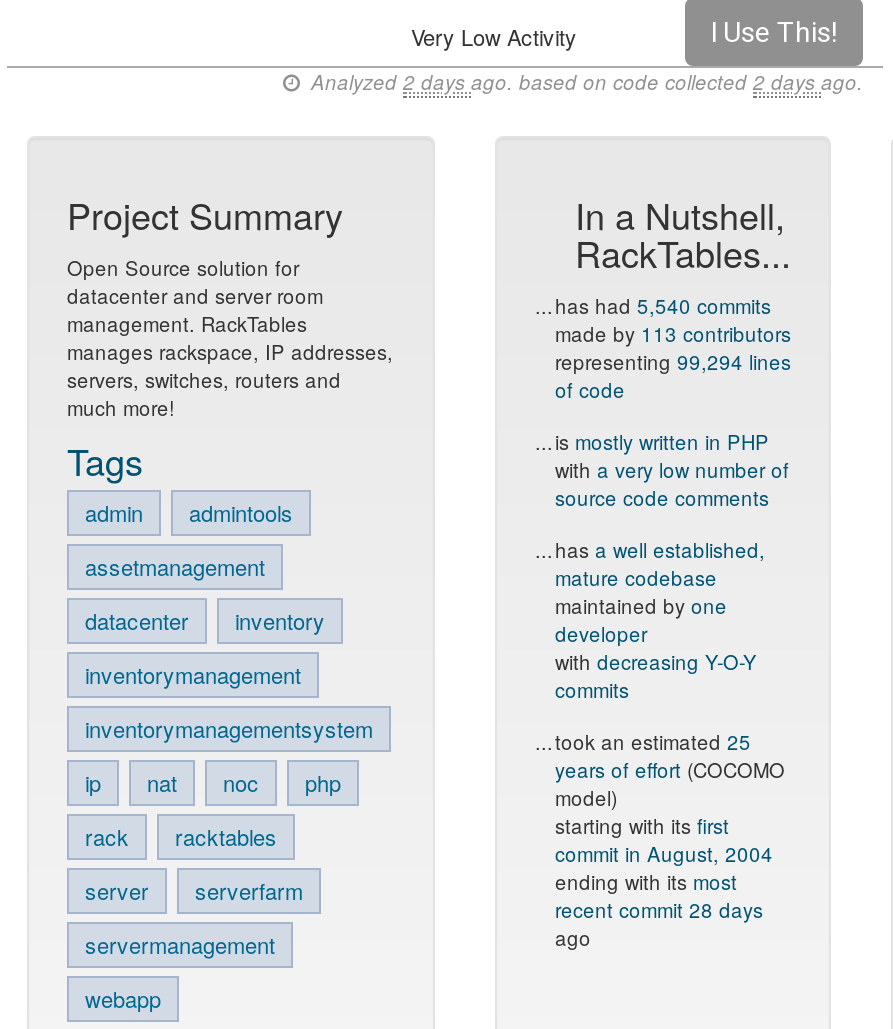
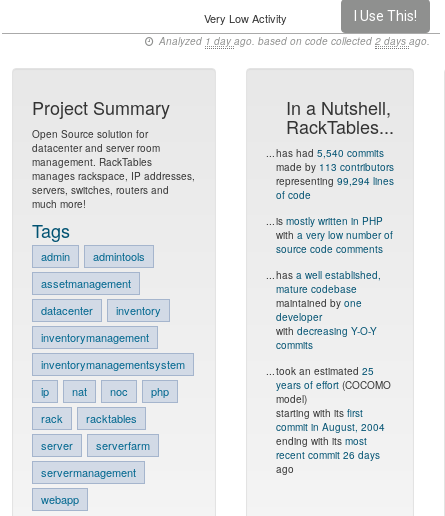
- Analyzed2 daysago. based on code collected2 daysago.
+ Analyzed1 dayago. based on code collected2 daysago.

- recent commit 28 days
+ recent commit 26 days
